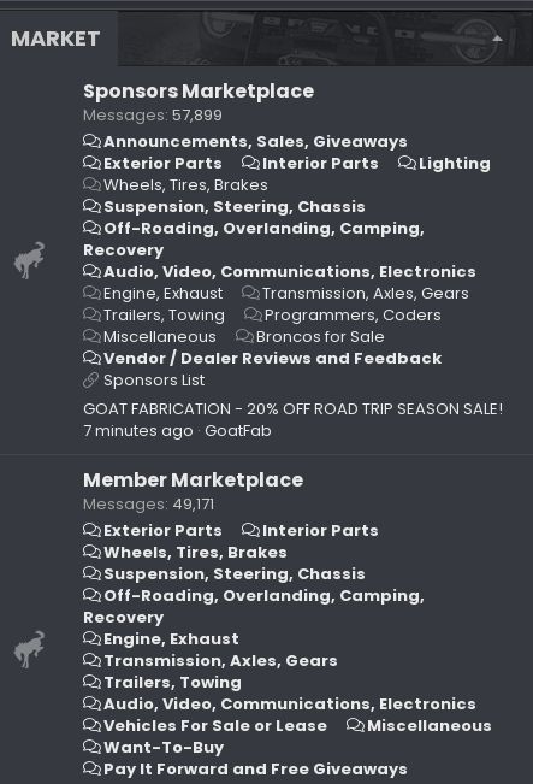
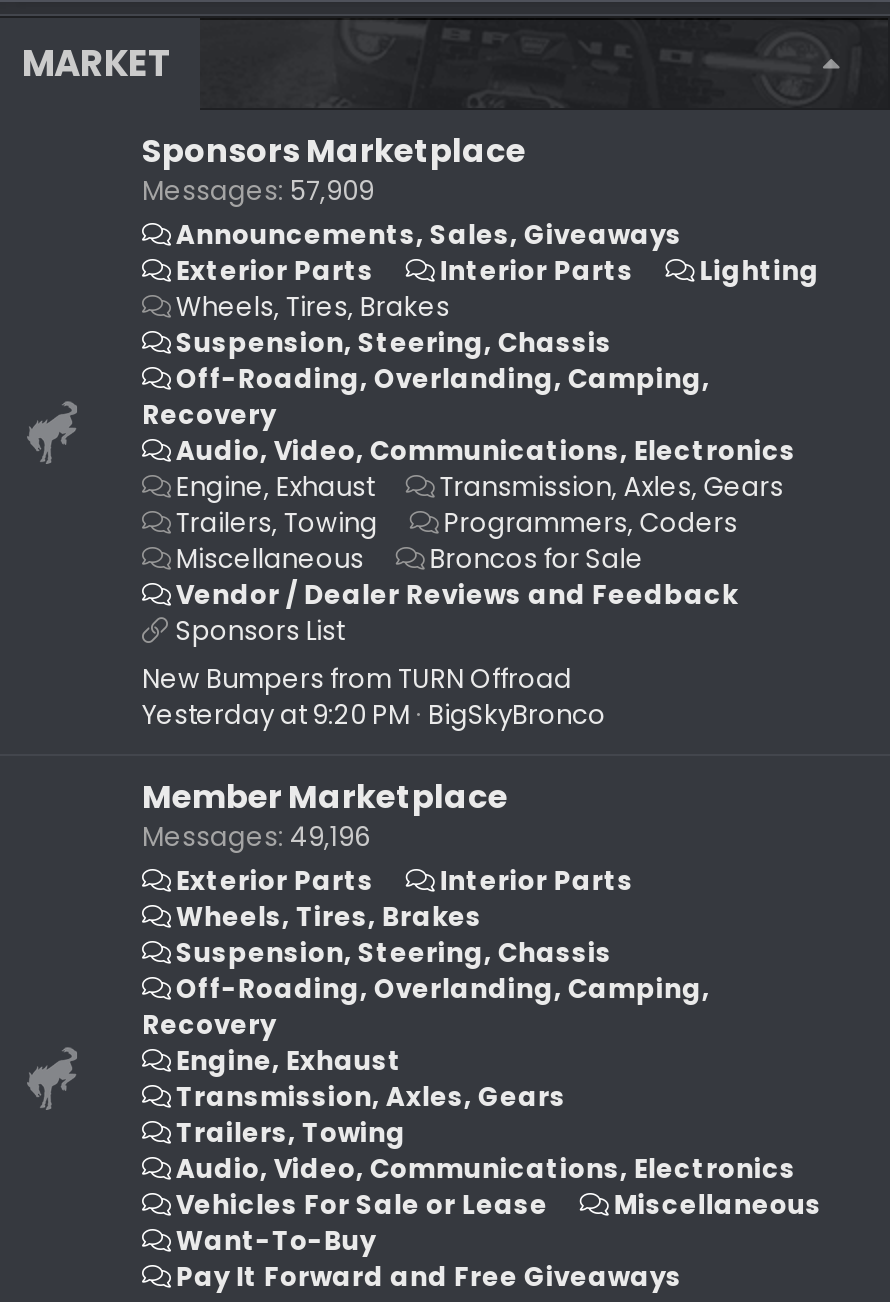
- Messages 57,899
+ Messages 57,909

- GOAT FABRICATION - 20% OFF ROAD TRIP SEASON SALE!
- 7 minutes ago GoatFab
+ New Bumpers from TURN Offroad
+ Yesterday at 9:20 PM BigSkyBronco

- Messages 49,171
+ Messages 49,196
